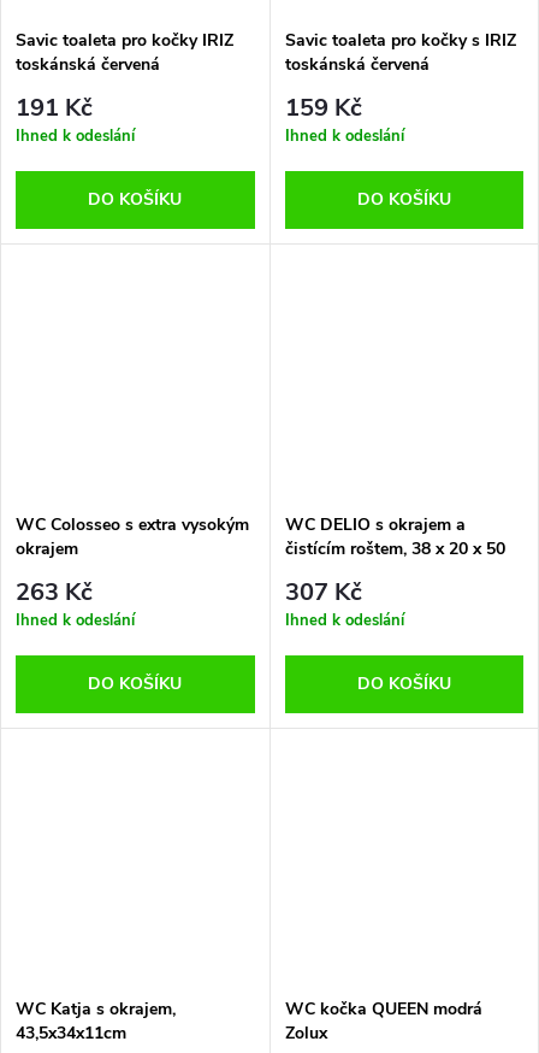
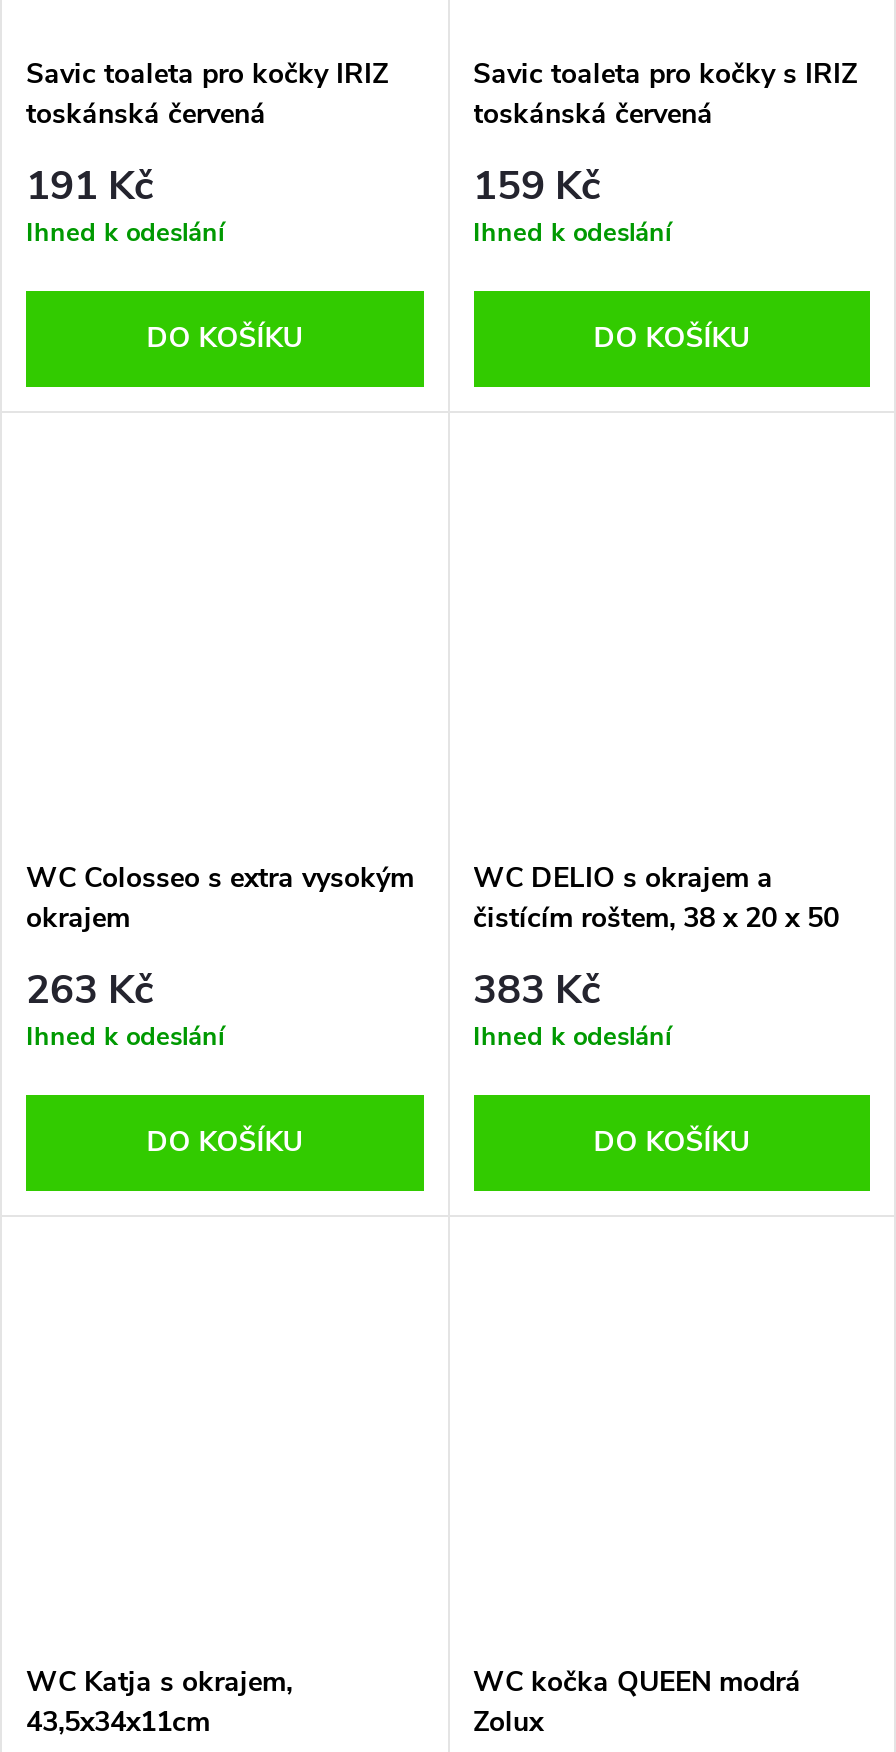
- 307 Kč
+ 383 Kč
